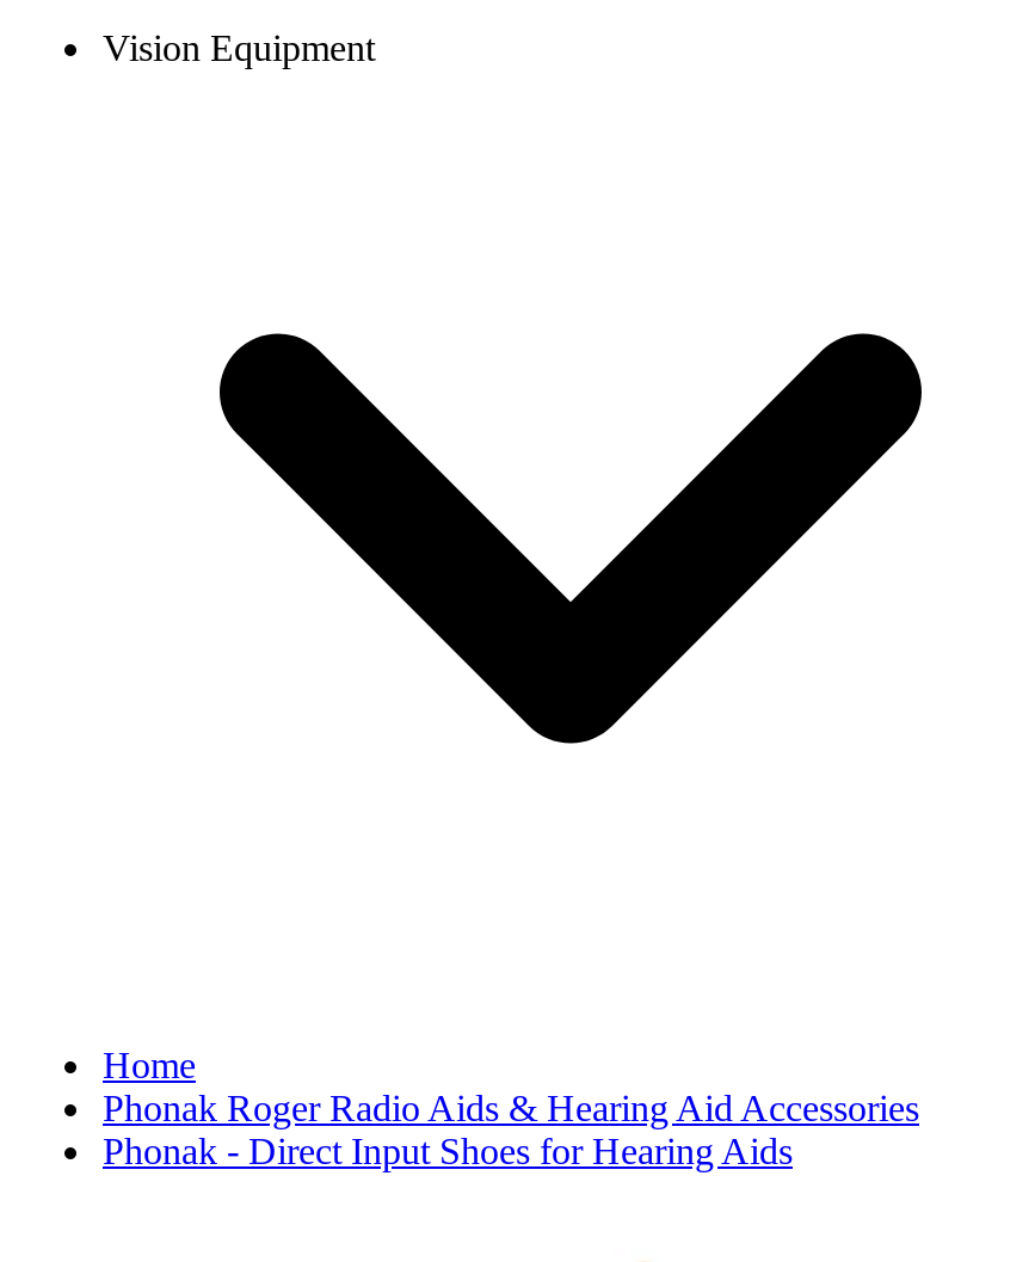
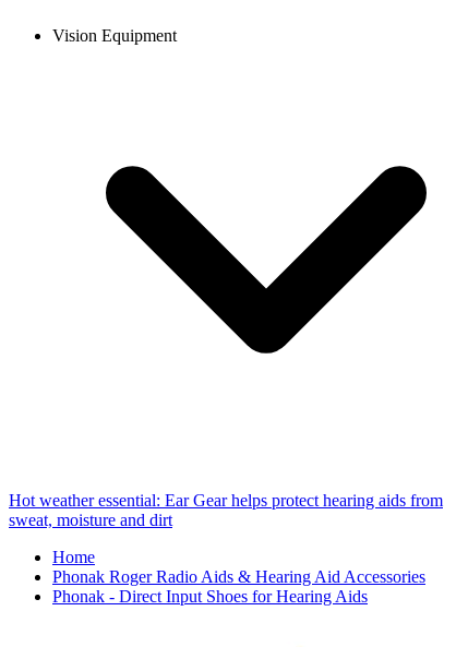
+ Hot weather essential: Ear Gear helps protect hearing aids from
+ sweat, moisture and dirt
